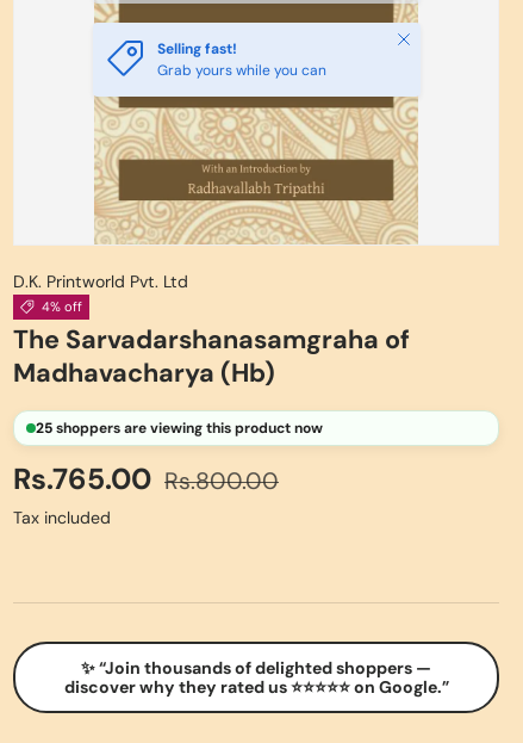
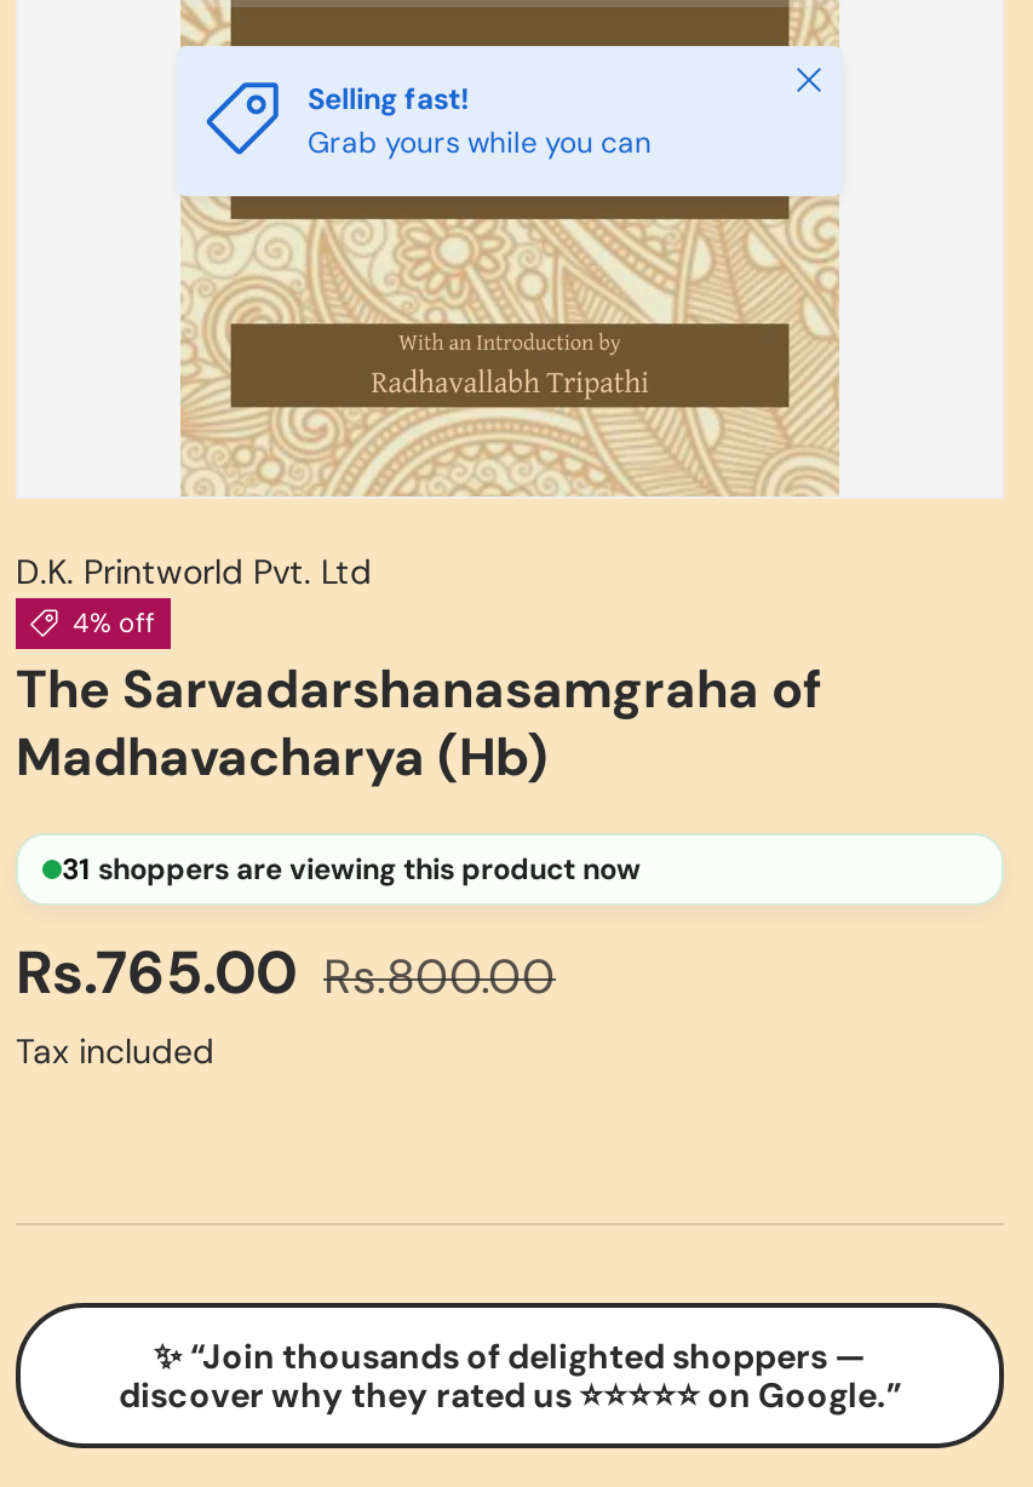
- 25 shoppers are viewing this product now
+ 31 shoppers are viewing this product now
